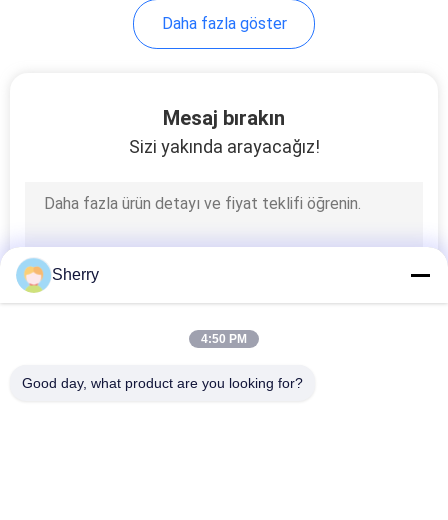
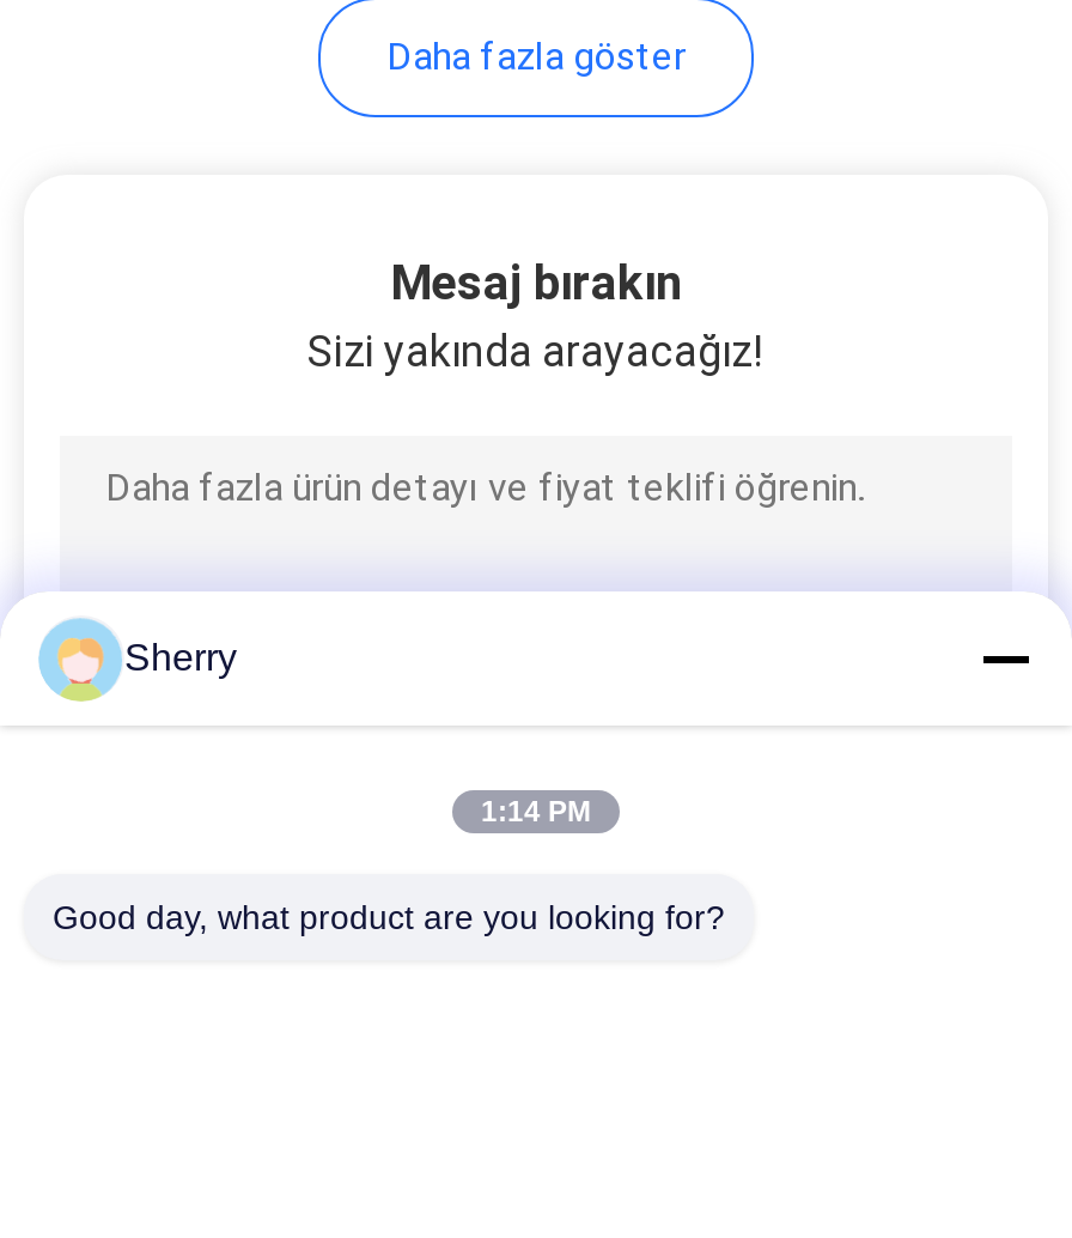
- 4:50 PM
+ 1:14 PM
